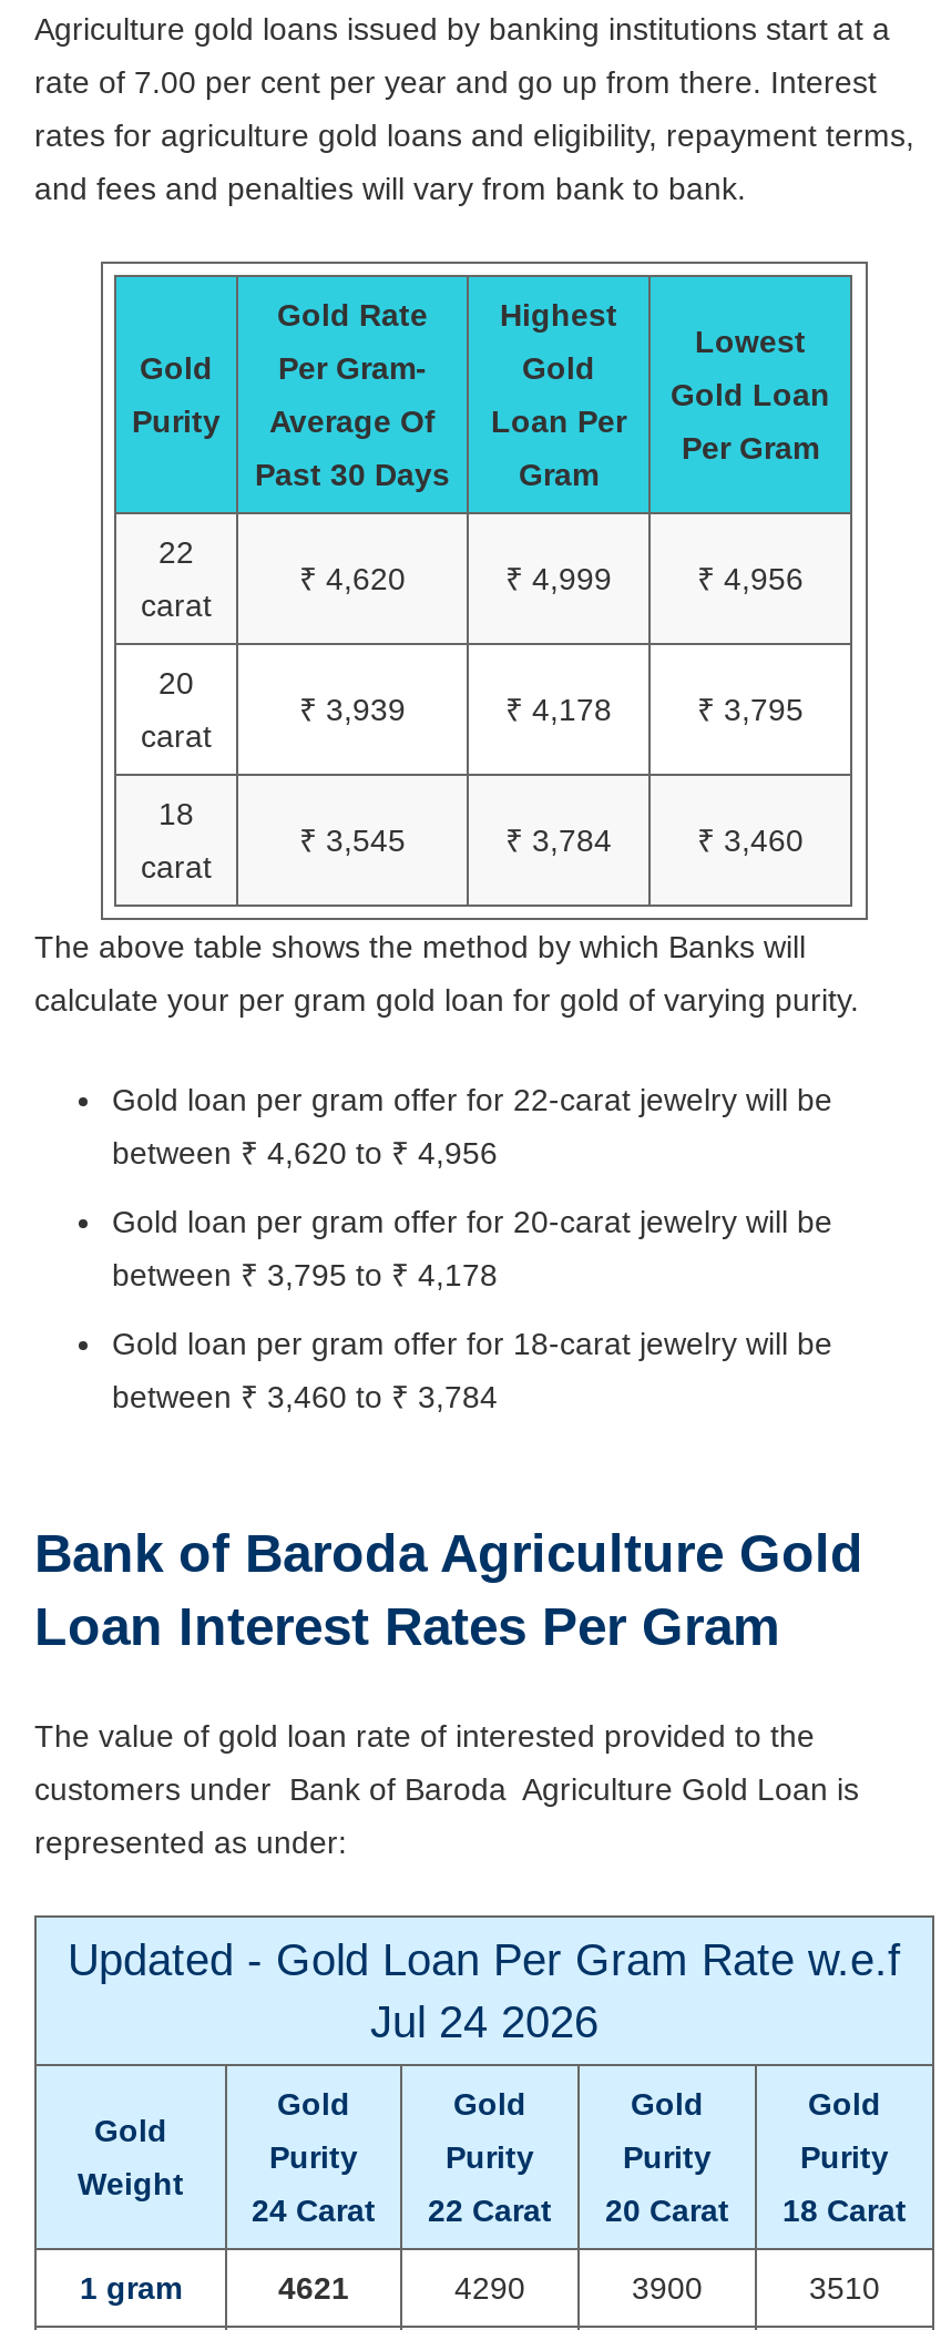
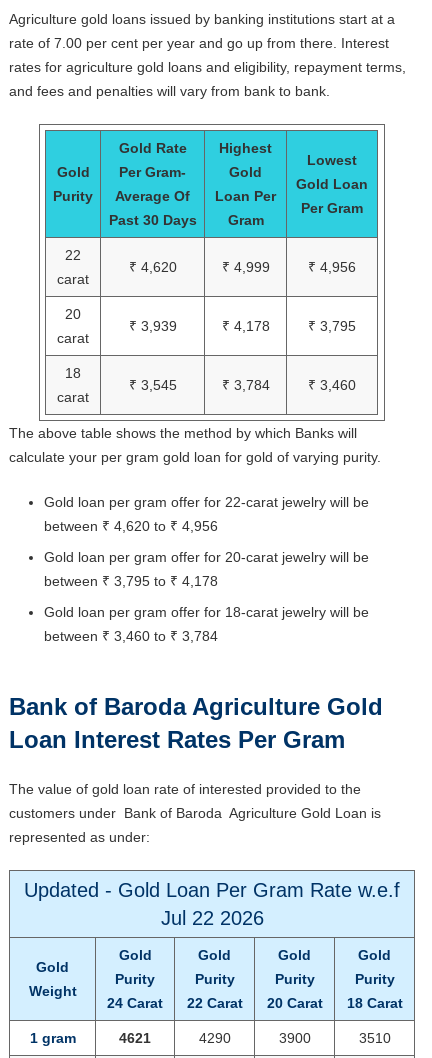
- Jul 24 2026
+ Jul 22 2026
